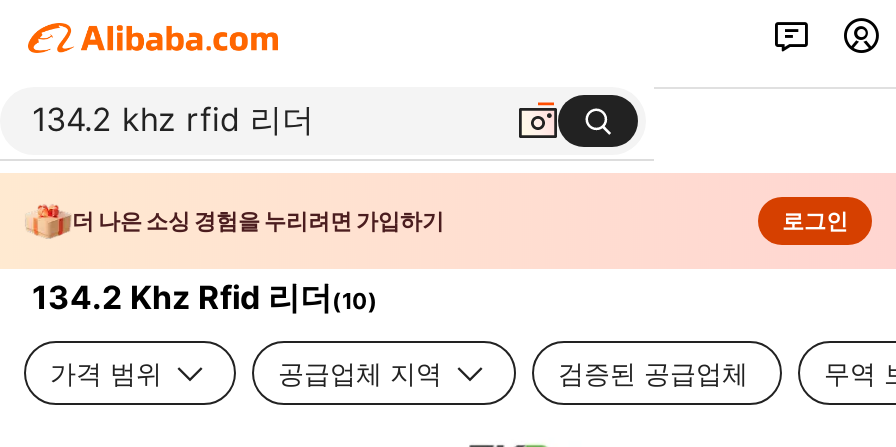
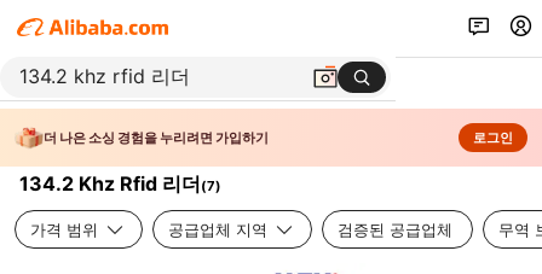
- 134.2 Khz Rfid 리더(10)
+ 134.2 Khz Rfid 리더(7)
